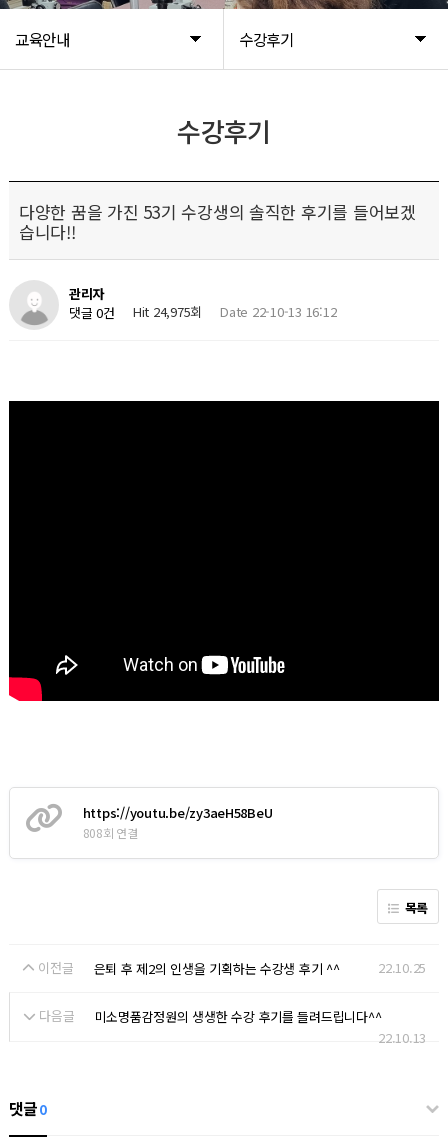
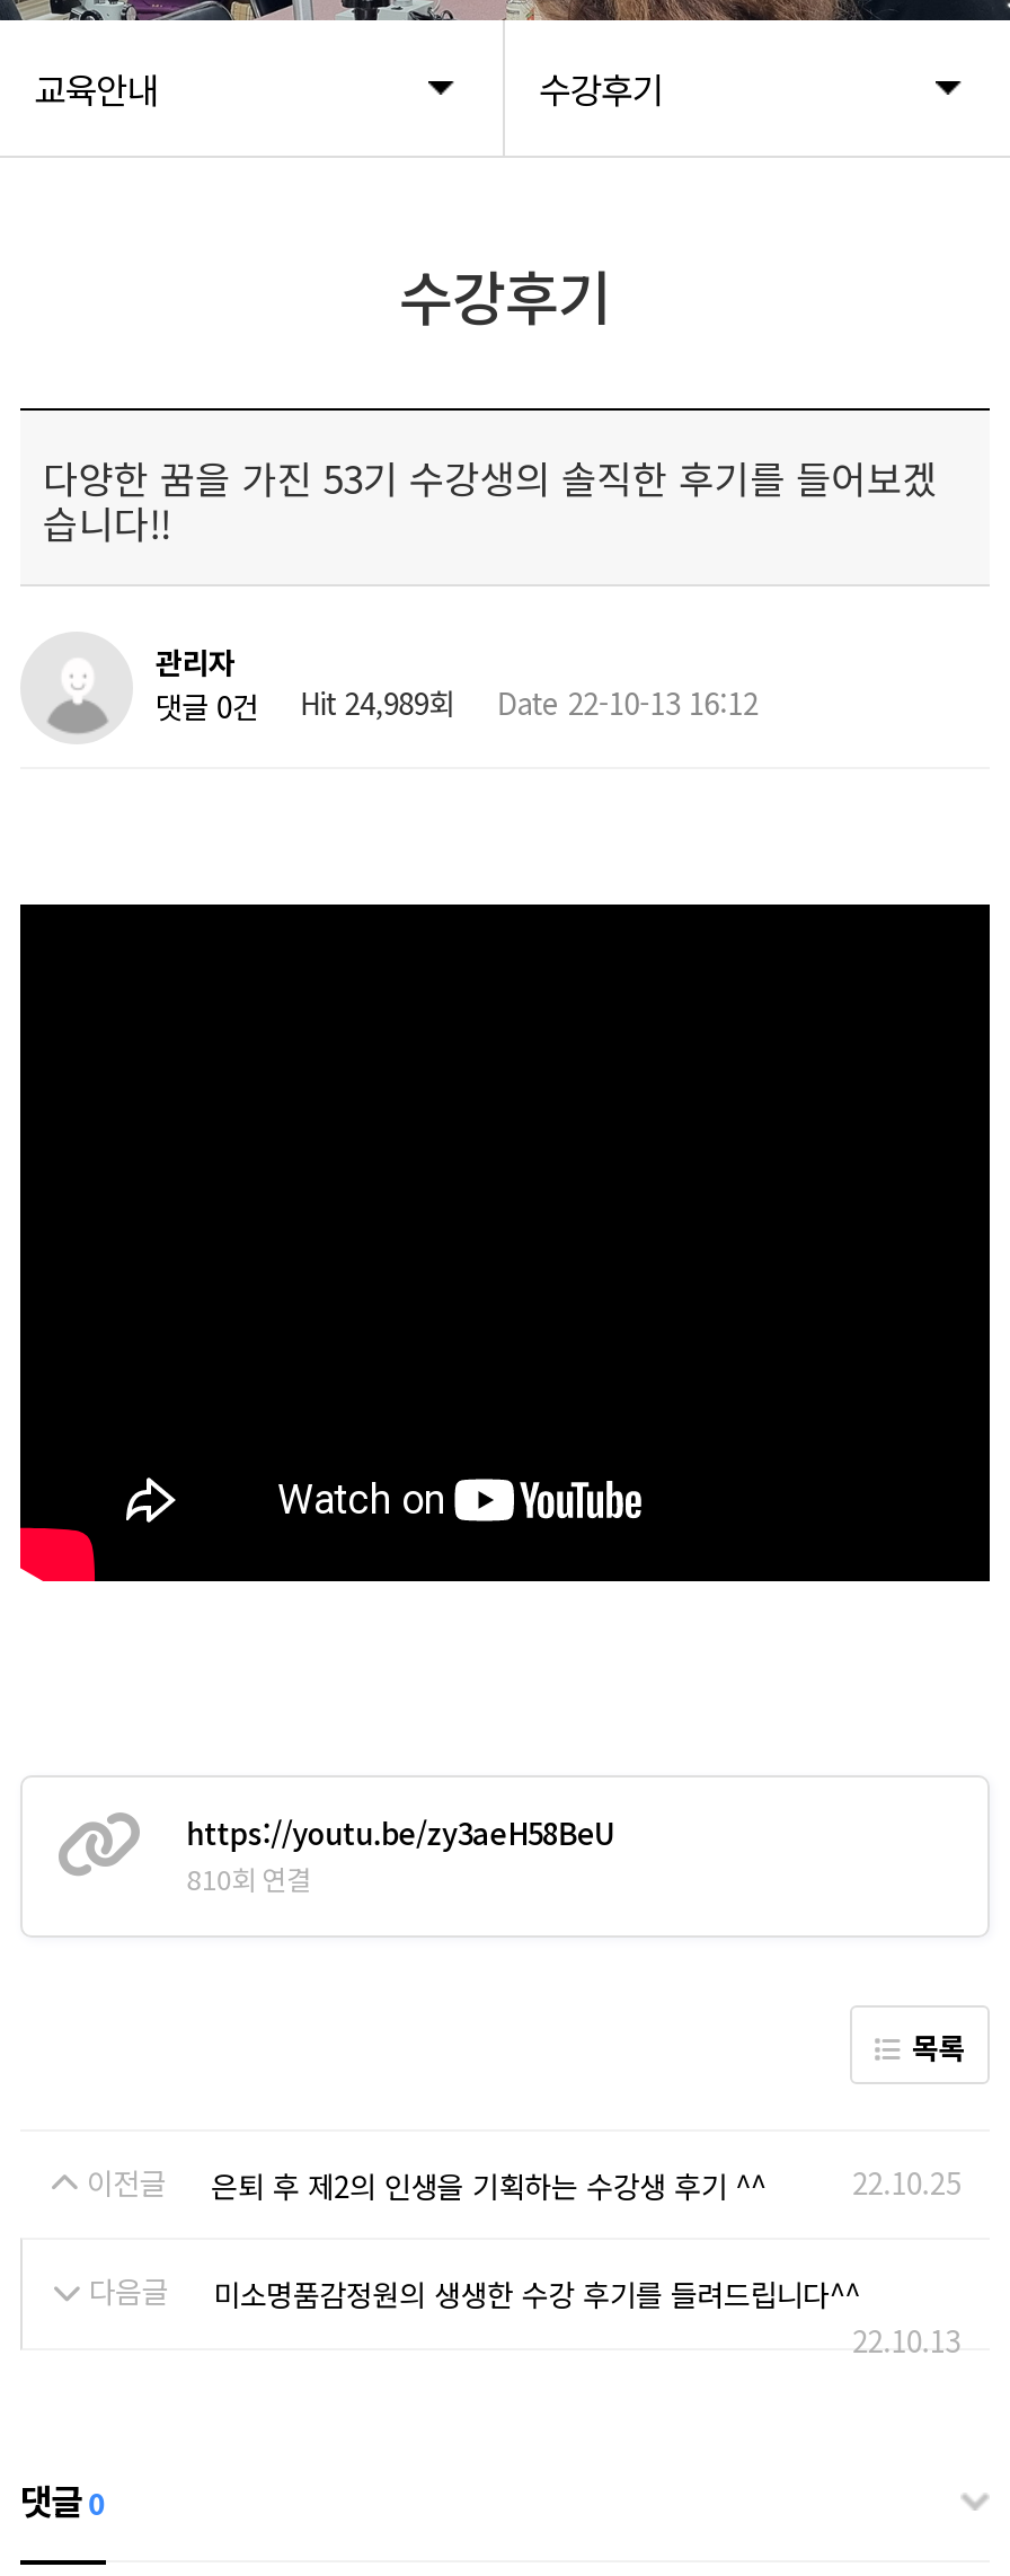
- 댓글 0건 Hit 24,975회 Date 22-10-13 16:12
+ 댓글 0건 Hit 24,989회 Date 22-10-13 16:12

- 808회 연결
+ 810회 연결
